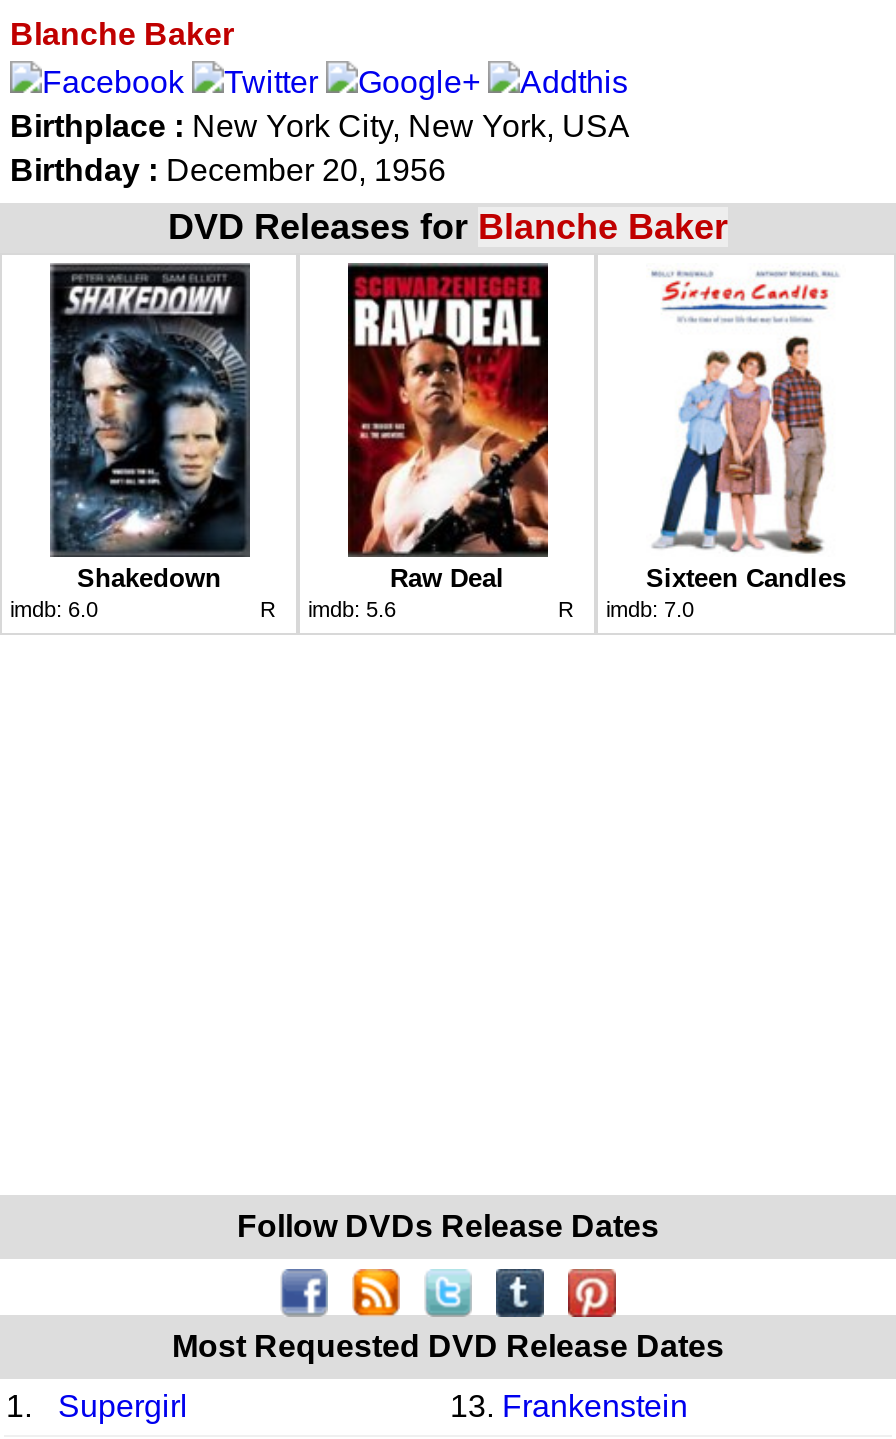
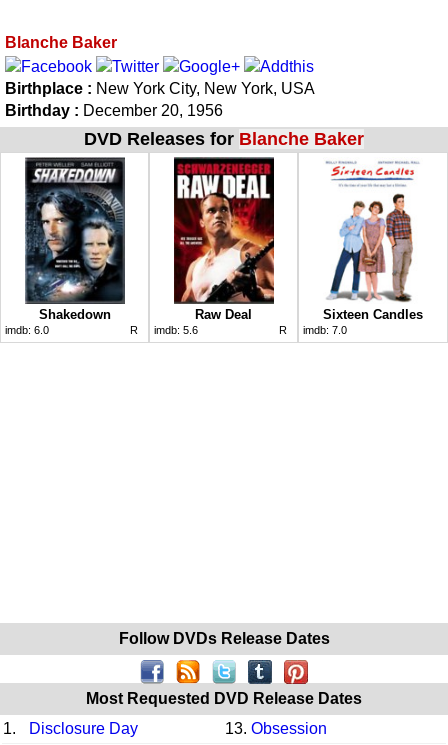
- Supergirl
- 13. Frankenstein
+ Disclosure Day
+ 13. Obsession
